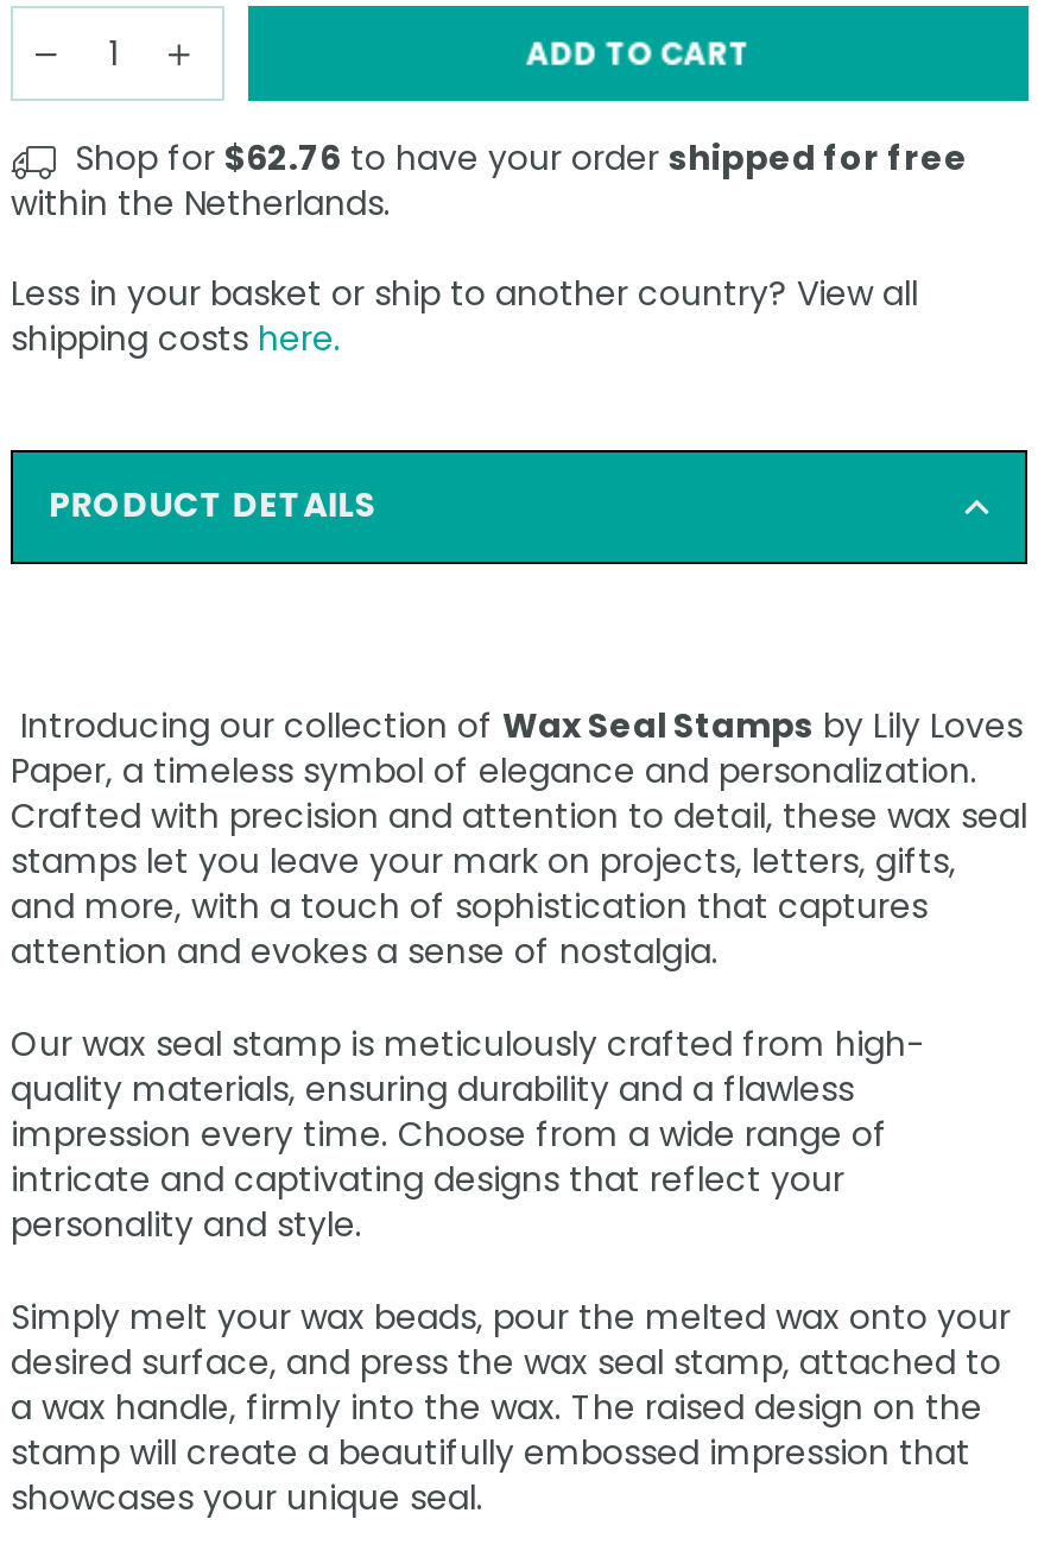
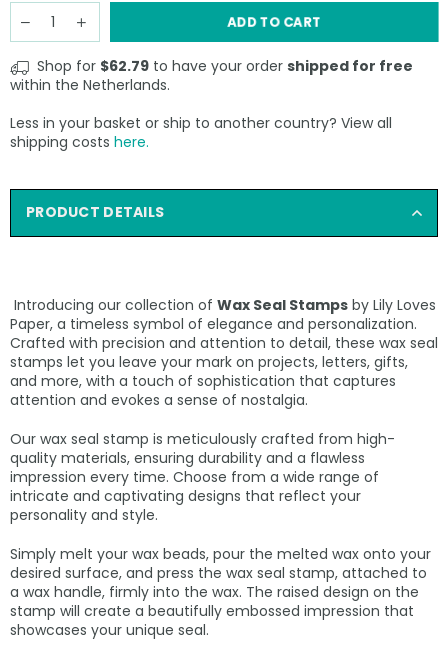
- Shop for $62.76 to have your order shipped for free
+ Shop for $62.79 to have your order shipped for free
